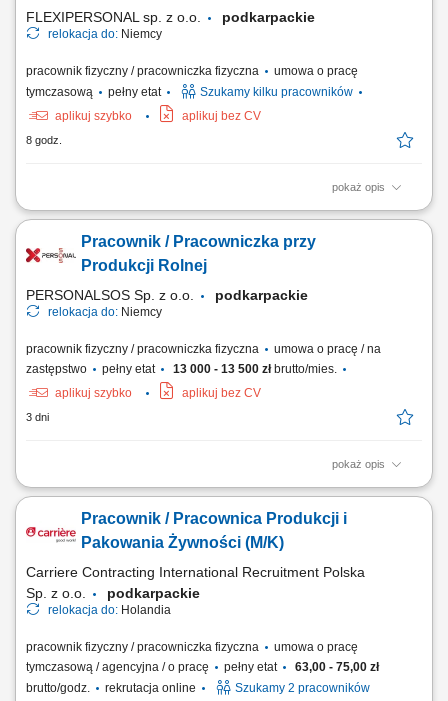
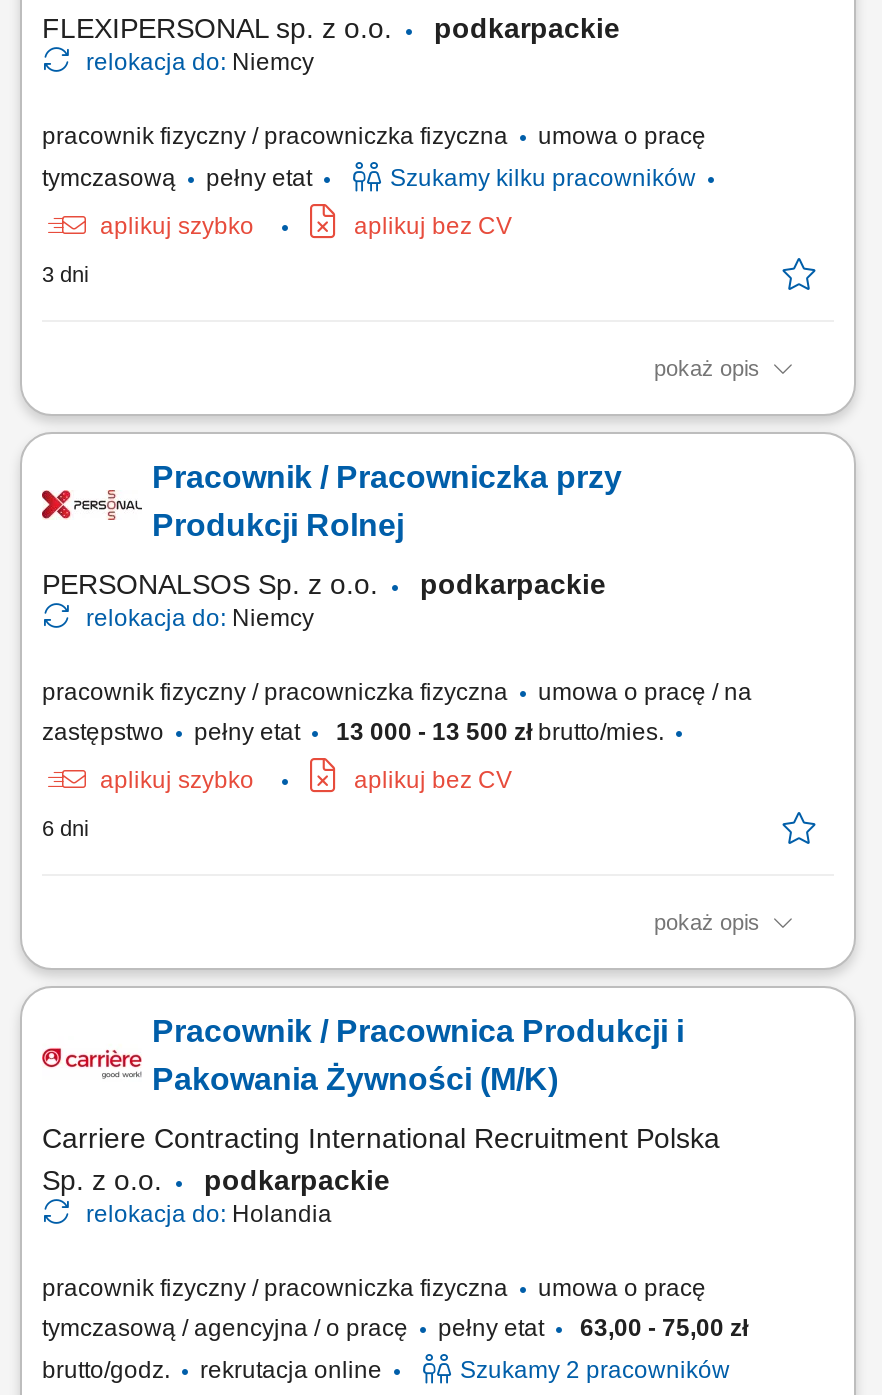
- 8 godz.
+ 3 dni

- 3 dni
+ 6 dni
